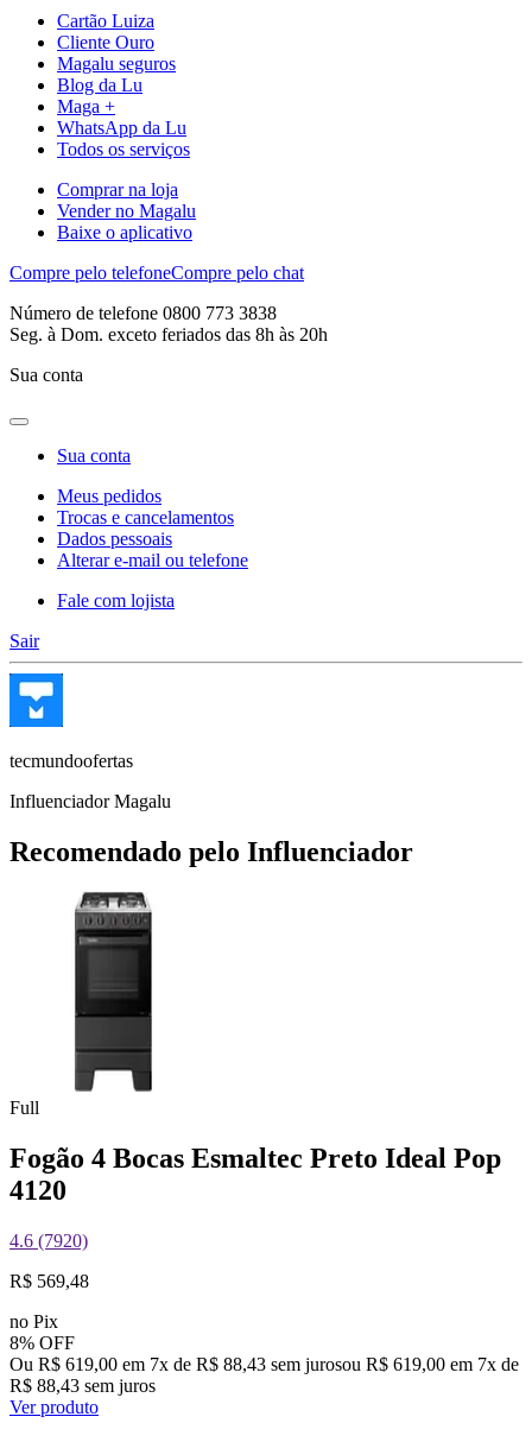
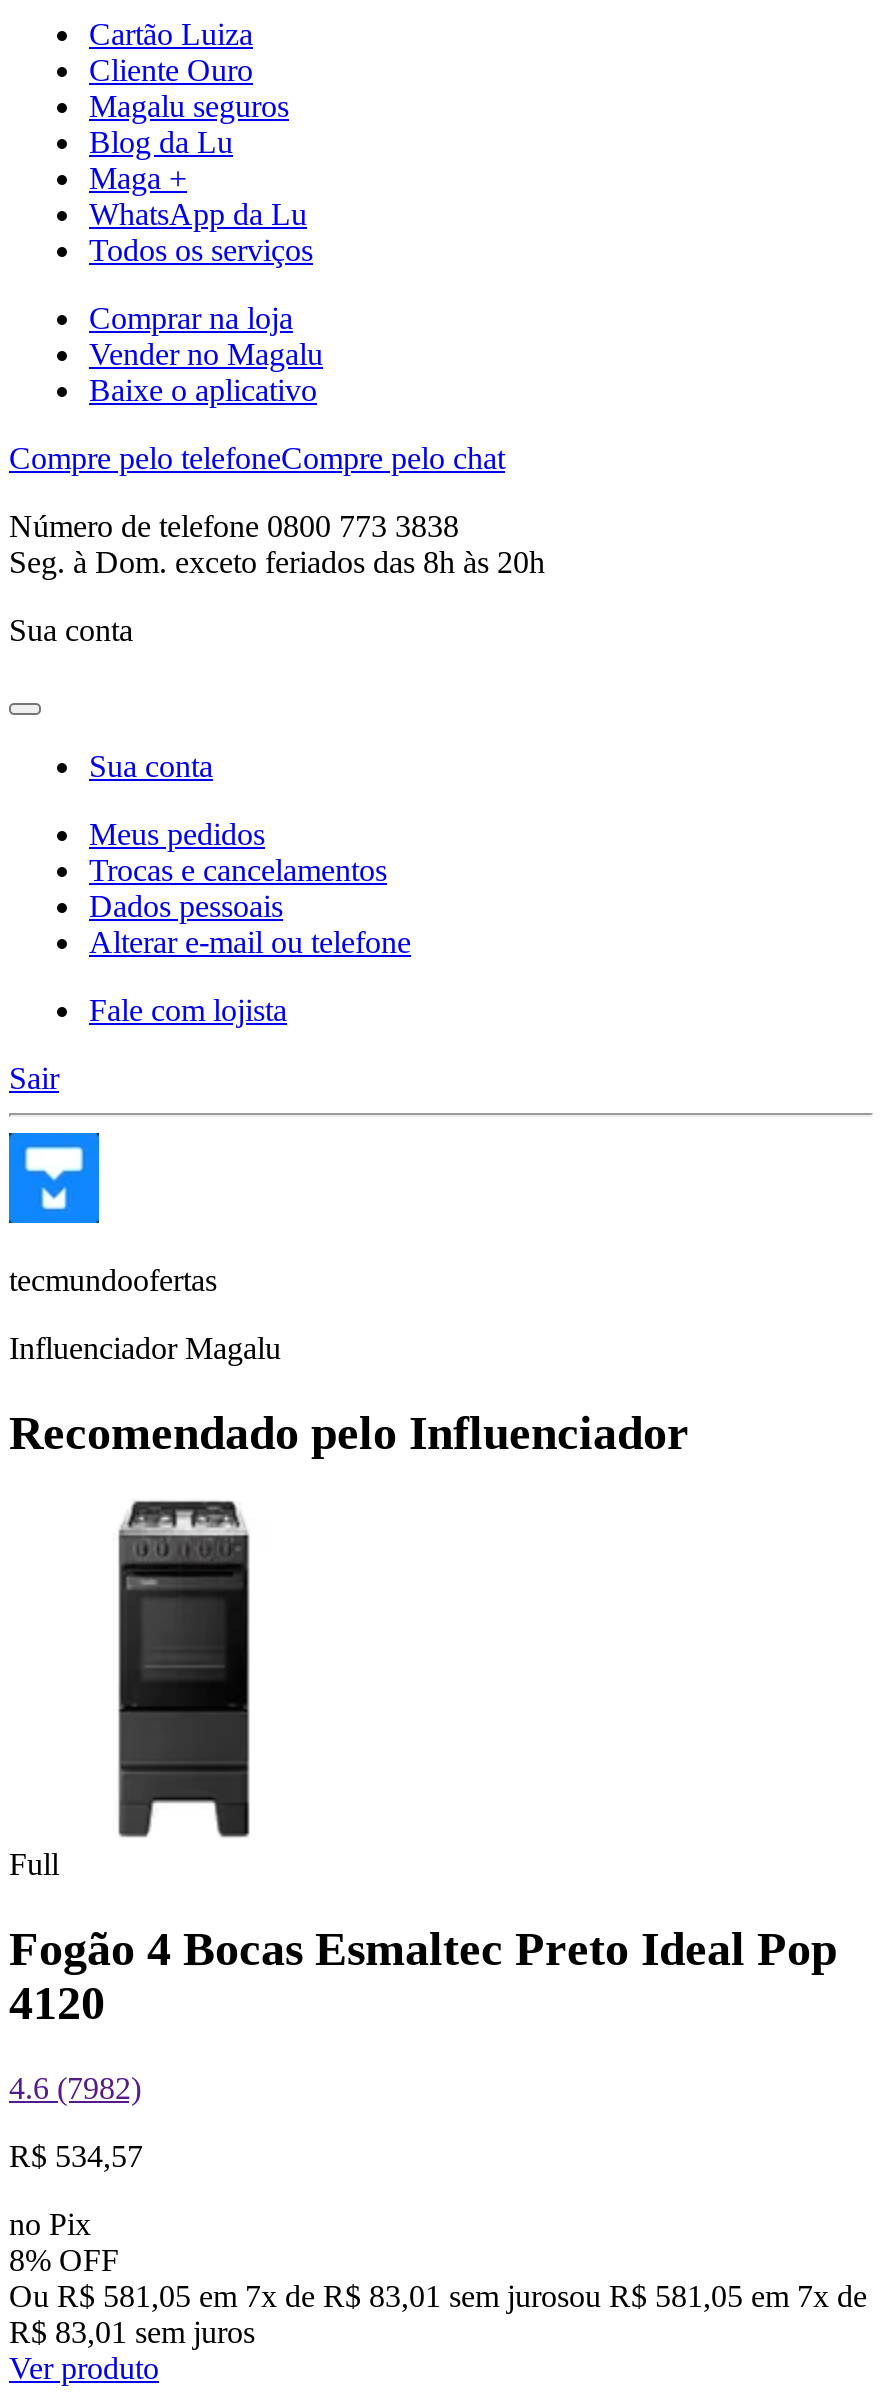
- 4.6 (7920)
+ 4.6 (7982)

- R$ 569,48
+ R$ 534,57

- Ou R$ 619,00 em 7x de R$ 88,43 sem jurosou R$ 619,00 em 7x de
+ Ou R$ 581,05 em 7x de R$ 83,01 sem jurosou R$ 581,05 em 7x de

- R$ 88,43 sem juros
+ R$ 83,01 sem juros
